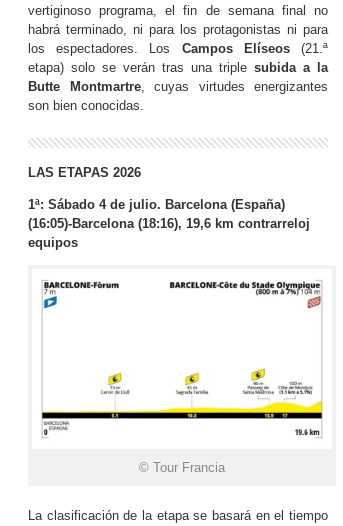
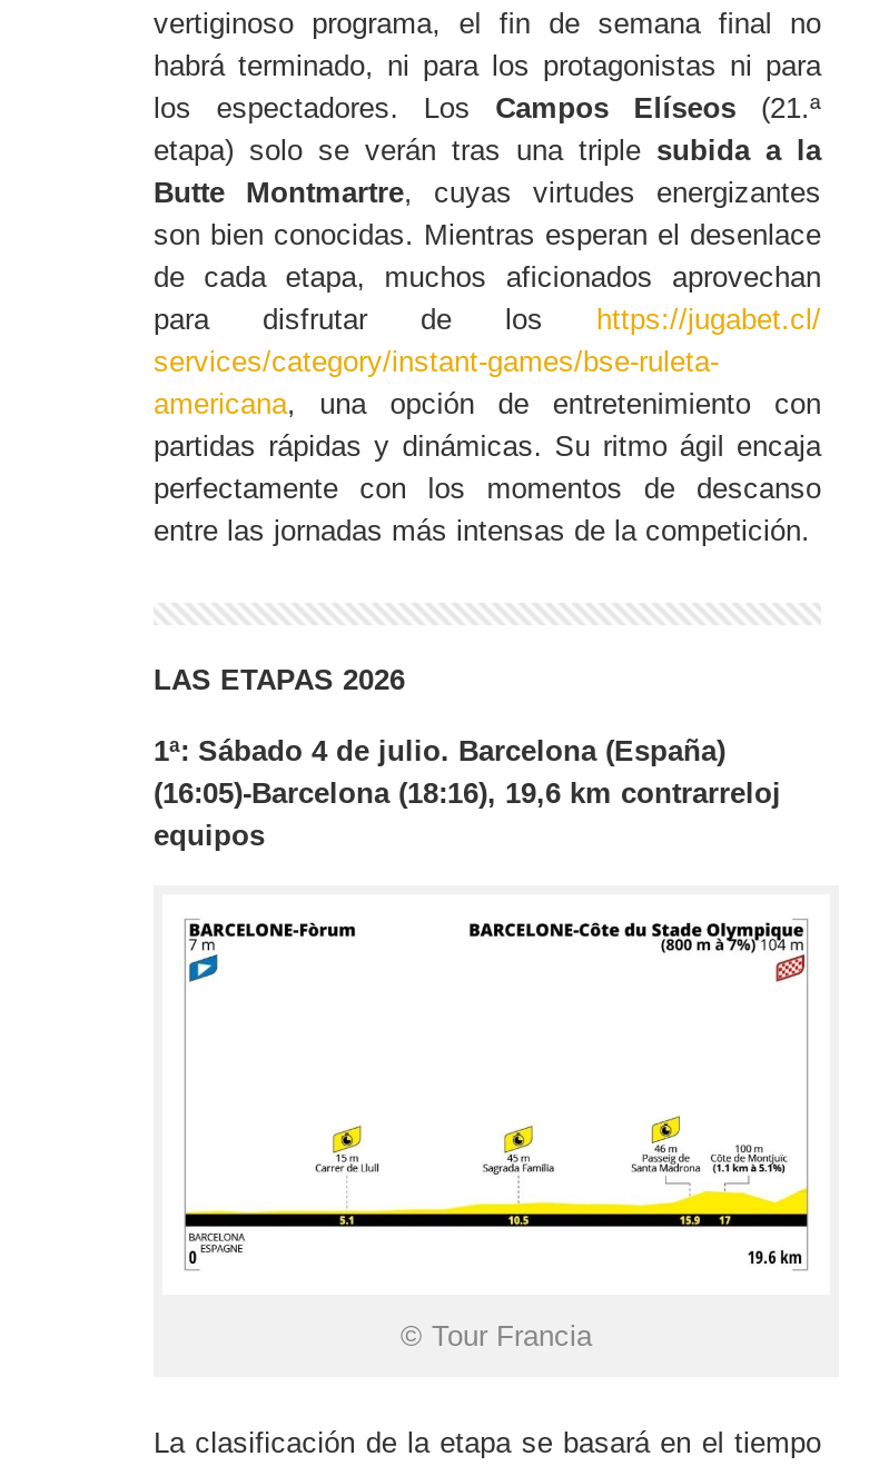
- son bien conocidas.
+ son bien conocidas. Mientras esperan el desenlace
+ de cada etapa, muchos aficionados aprovechan
+ para disfrutar de los https://jugabet.cl/
+ services/category/instant-games/bse-ruleta-
+ americana, una opción de entretenimiento con
+ partidas rápidas y dinámicas. Su ritmo ágil encaja
+ perfectamente con los momentos de descanso
+ entre las jornadas más intensas de la competición.
